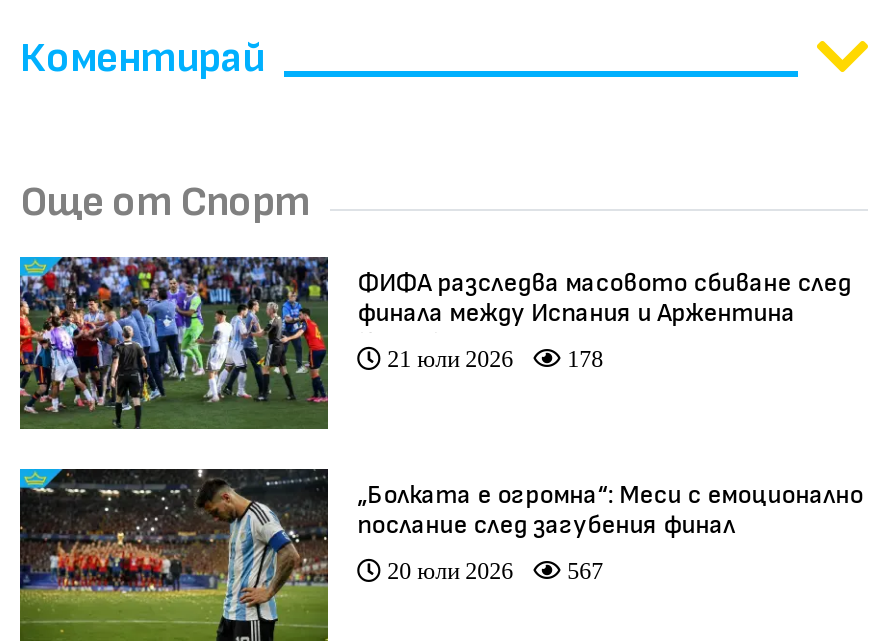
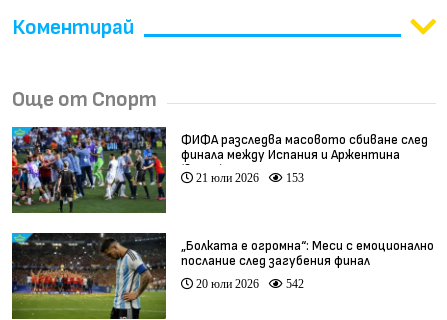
- 178
+ 153

- 20 юли 2026 567
+ 20 юли 2026 542
